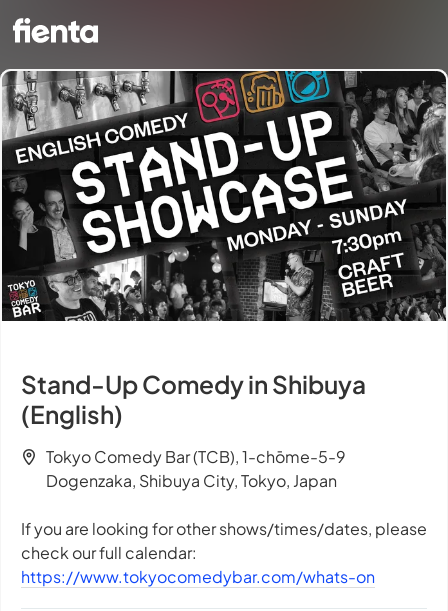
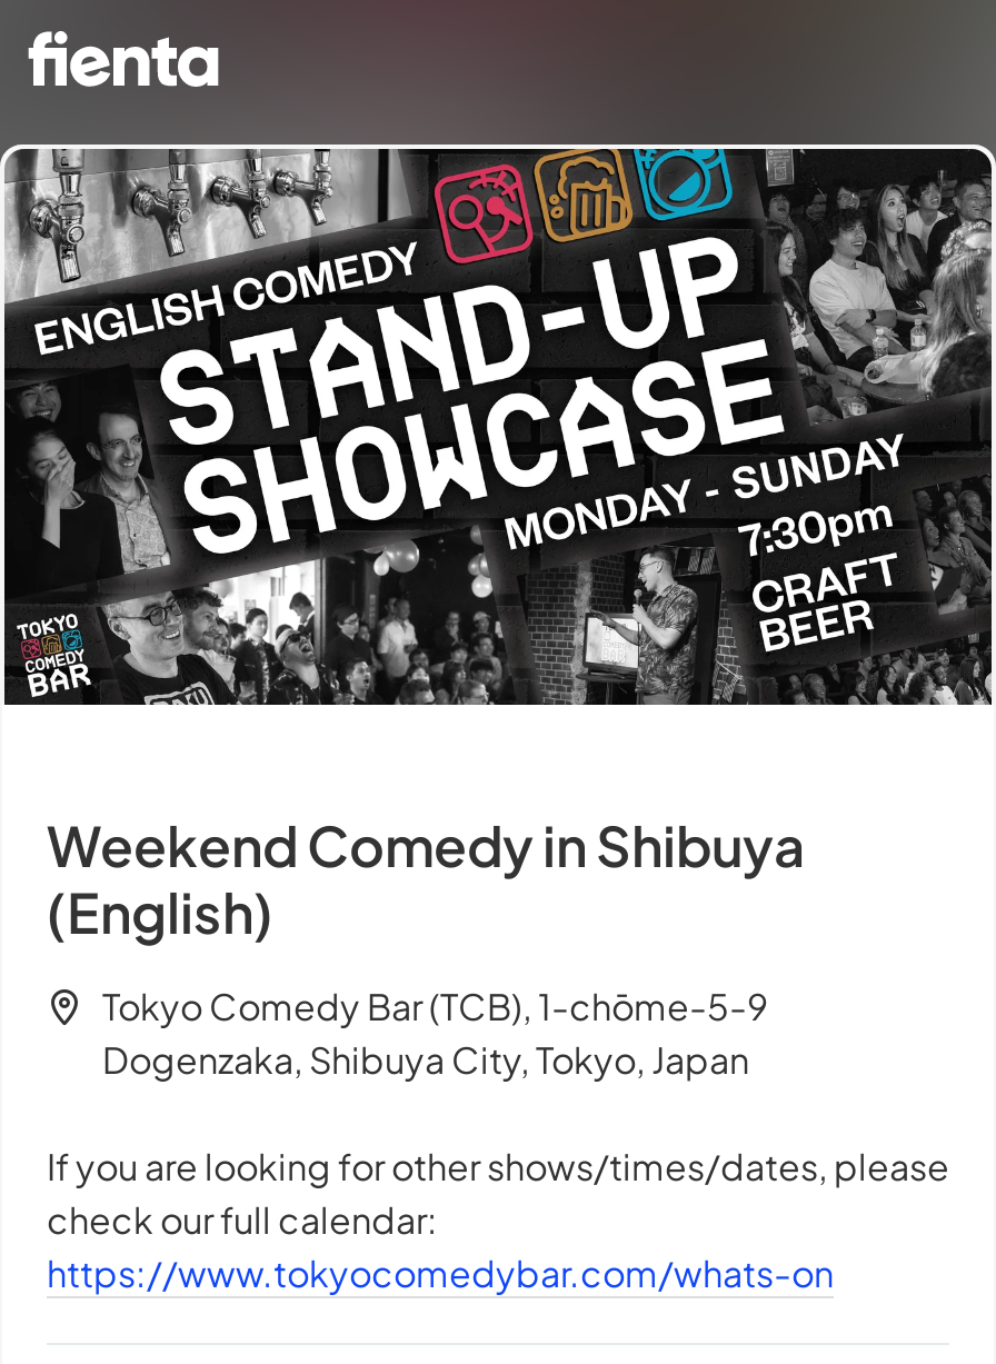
- Stand-Up Comedy in Shibuya
+ Weekend Comedy in Shibuya
